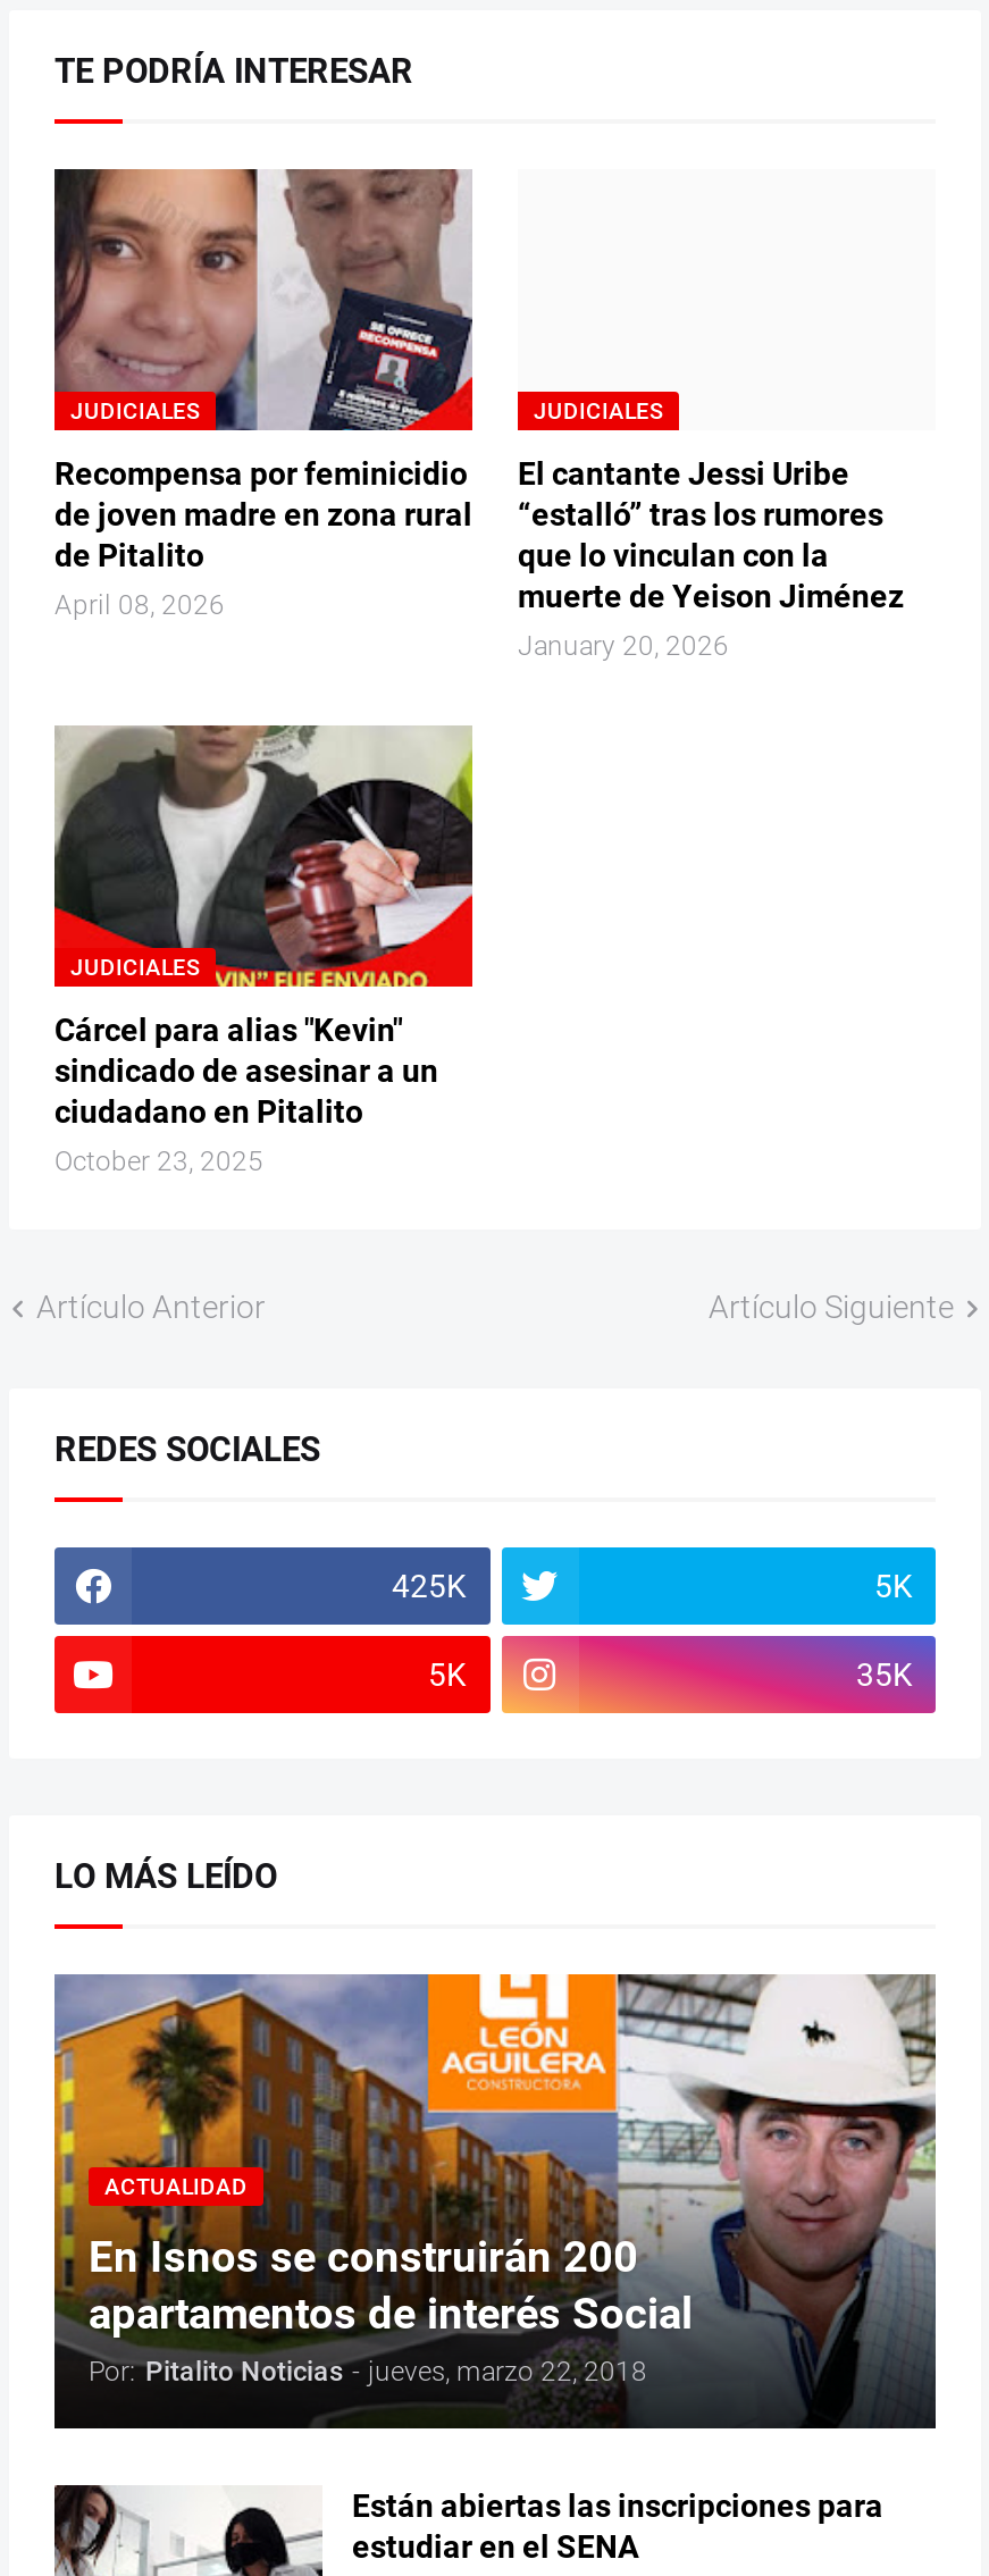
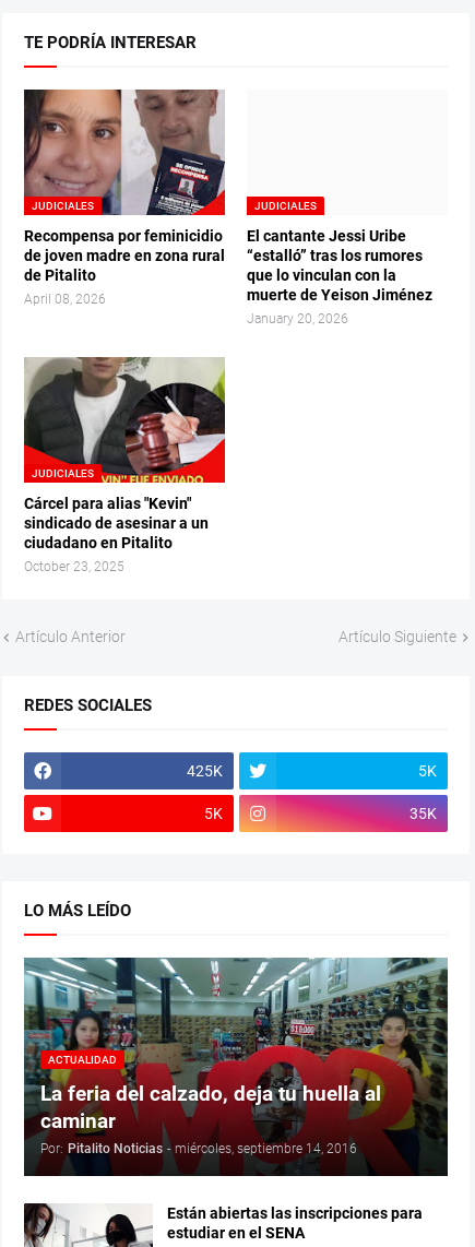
- [image]
- En Isnos se construirán 200
- apartamentos de interés Social
- Por: Pitalito Noticias - jueves, marzo 22, 2018
+ [image]
+ La feria del calzado, deja tu huella al
+ caminar
+ Por: Pitalito Noticias - miércoles, septiembre 14, 2016
